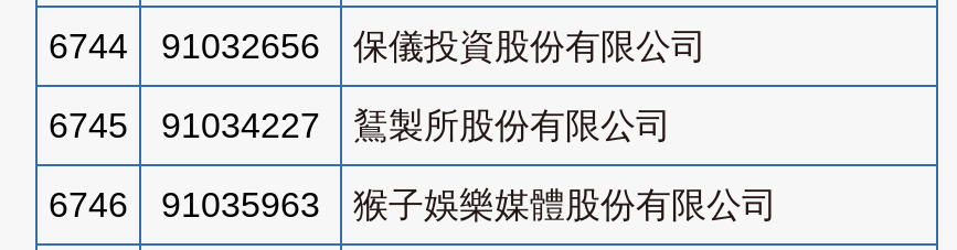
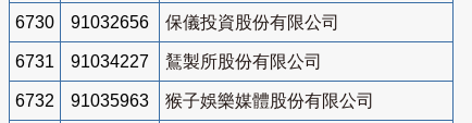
- 6744 91032656 保儀投資股份有限公司
+ 6730 91032656 保儀投資股份有限公司

- 6745 91034227 鵟製所股份有限公司
+ 6731 91034227 鵟製所股份有限公司

- 6746 91035963 猴子娛樂媒體股份有限公司
+ 6732 91035963 猴子娛樂媒體股份有限公司
